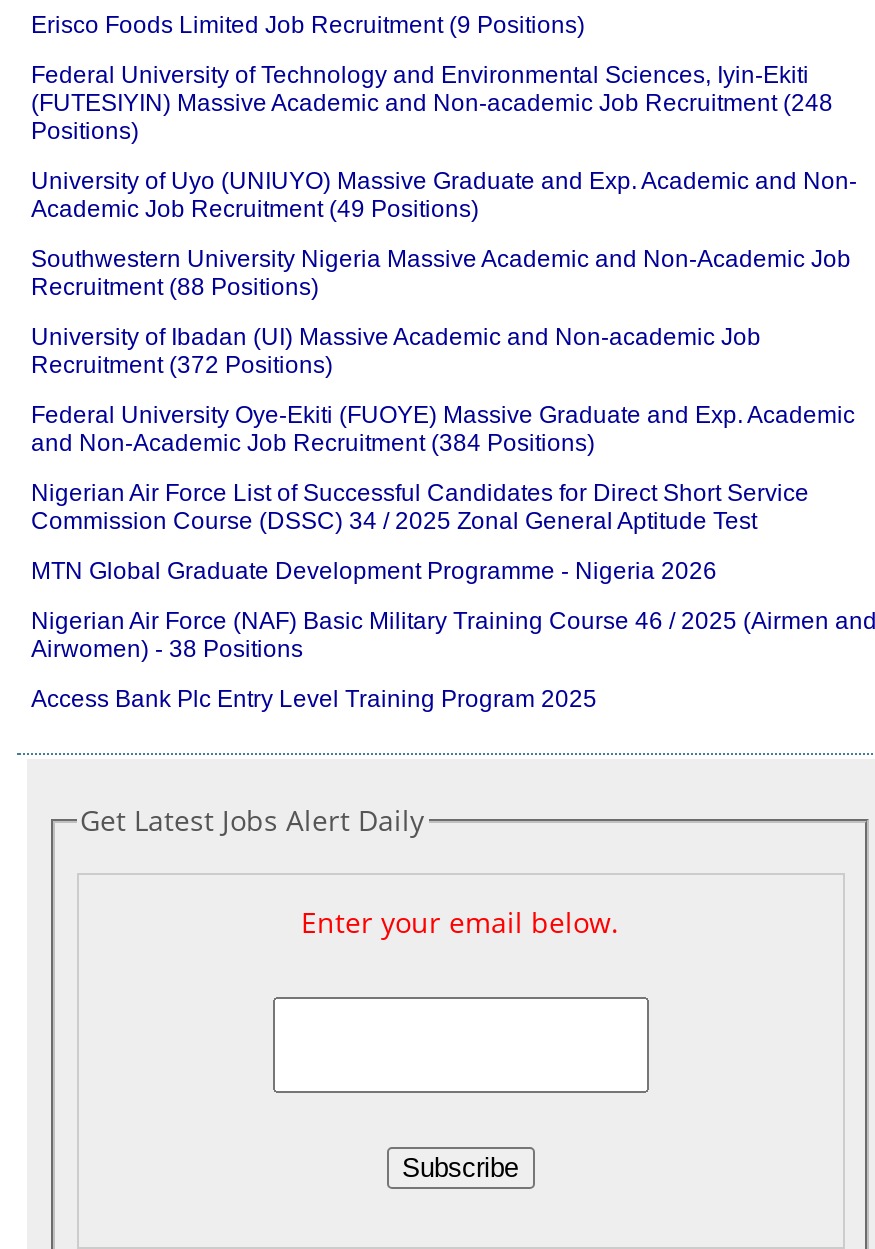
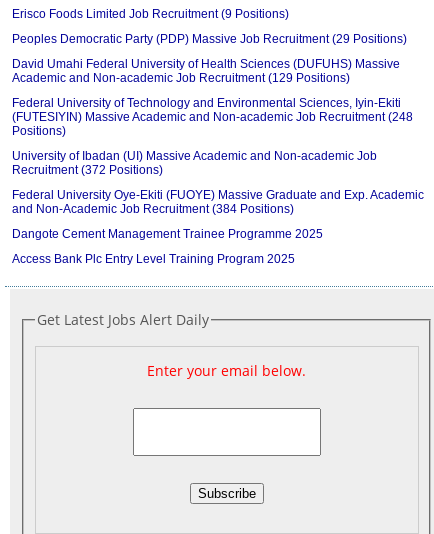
+ Peoples Democratic Party (PDP) Massive Job Recruitment (29 Positions)
+ David Umahi Federal University of Health Sciences (DUFUHS) Massive
+ Academic and Non-academic Job Recruitment (129 Positions)

moved down: Federal University of Technology and Environmental Sciences, Iyin-Ekiti | (FUTESIYIN) Massive Academic and Non-academic Job Recruitment (248 | Positions)

- University of Uyo (UNIUYO) Massive Graduate and Exp. Academic and Non-
- Academic Job Recruitment (49 Positions)
- Southwestern University Nigeria Massive Academic and Non-Academic Job
- Recruitment (88 Positions)

- Nigerian Air Force List of Successful Candidates for Direct Short Service
- Commission Course (DSSC) 34 / 2025 Zonal General Aptitude Test
- MTN Global Graduate Development Programme - Nigeria 2026
- Nigerian Air Force (NAF) Basic Military Training Course 46 / 2025 (Airmen and
- Airwomen) - 38 Positions
+ Dangote Cement Management Trainee Programme 2025
